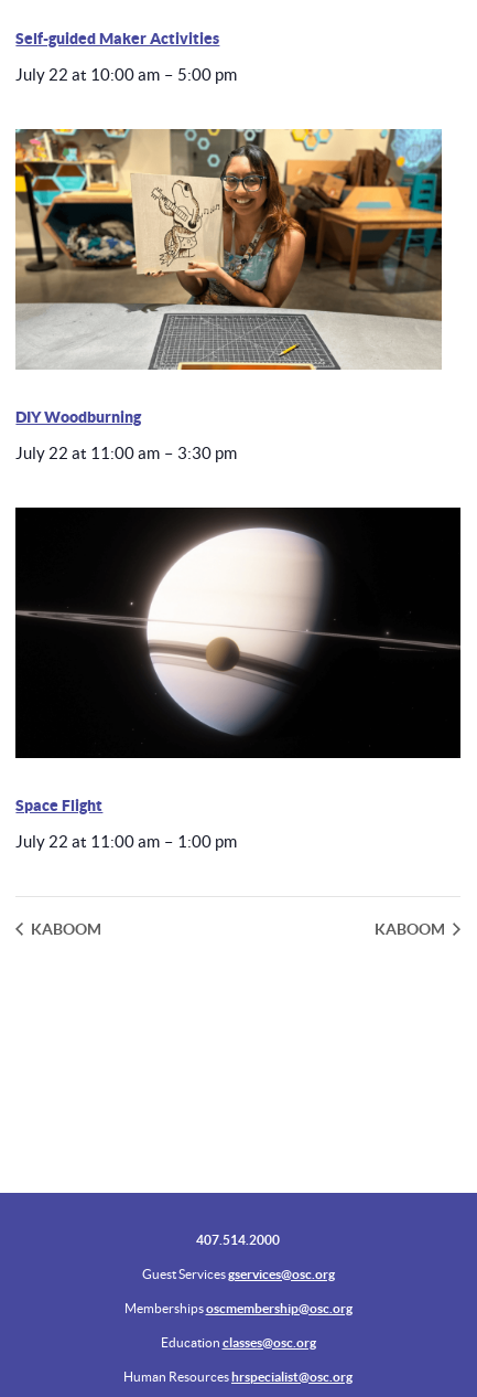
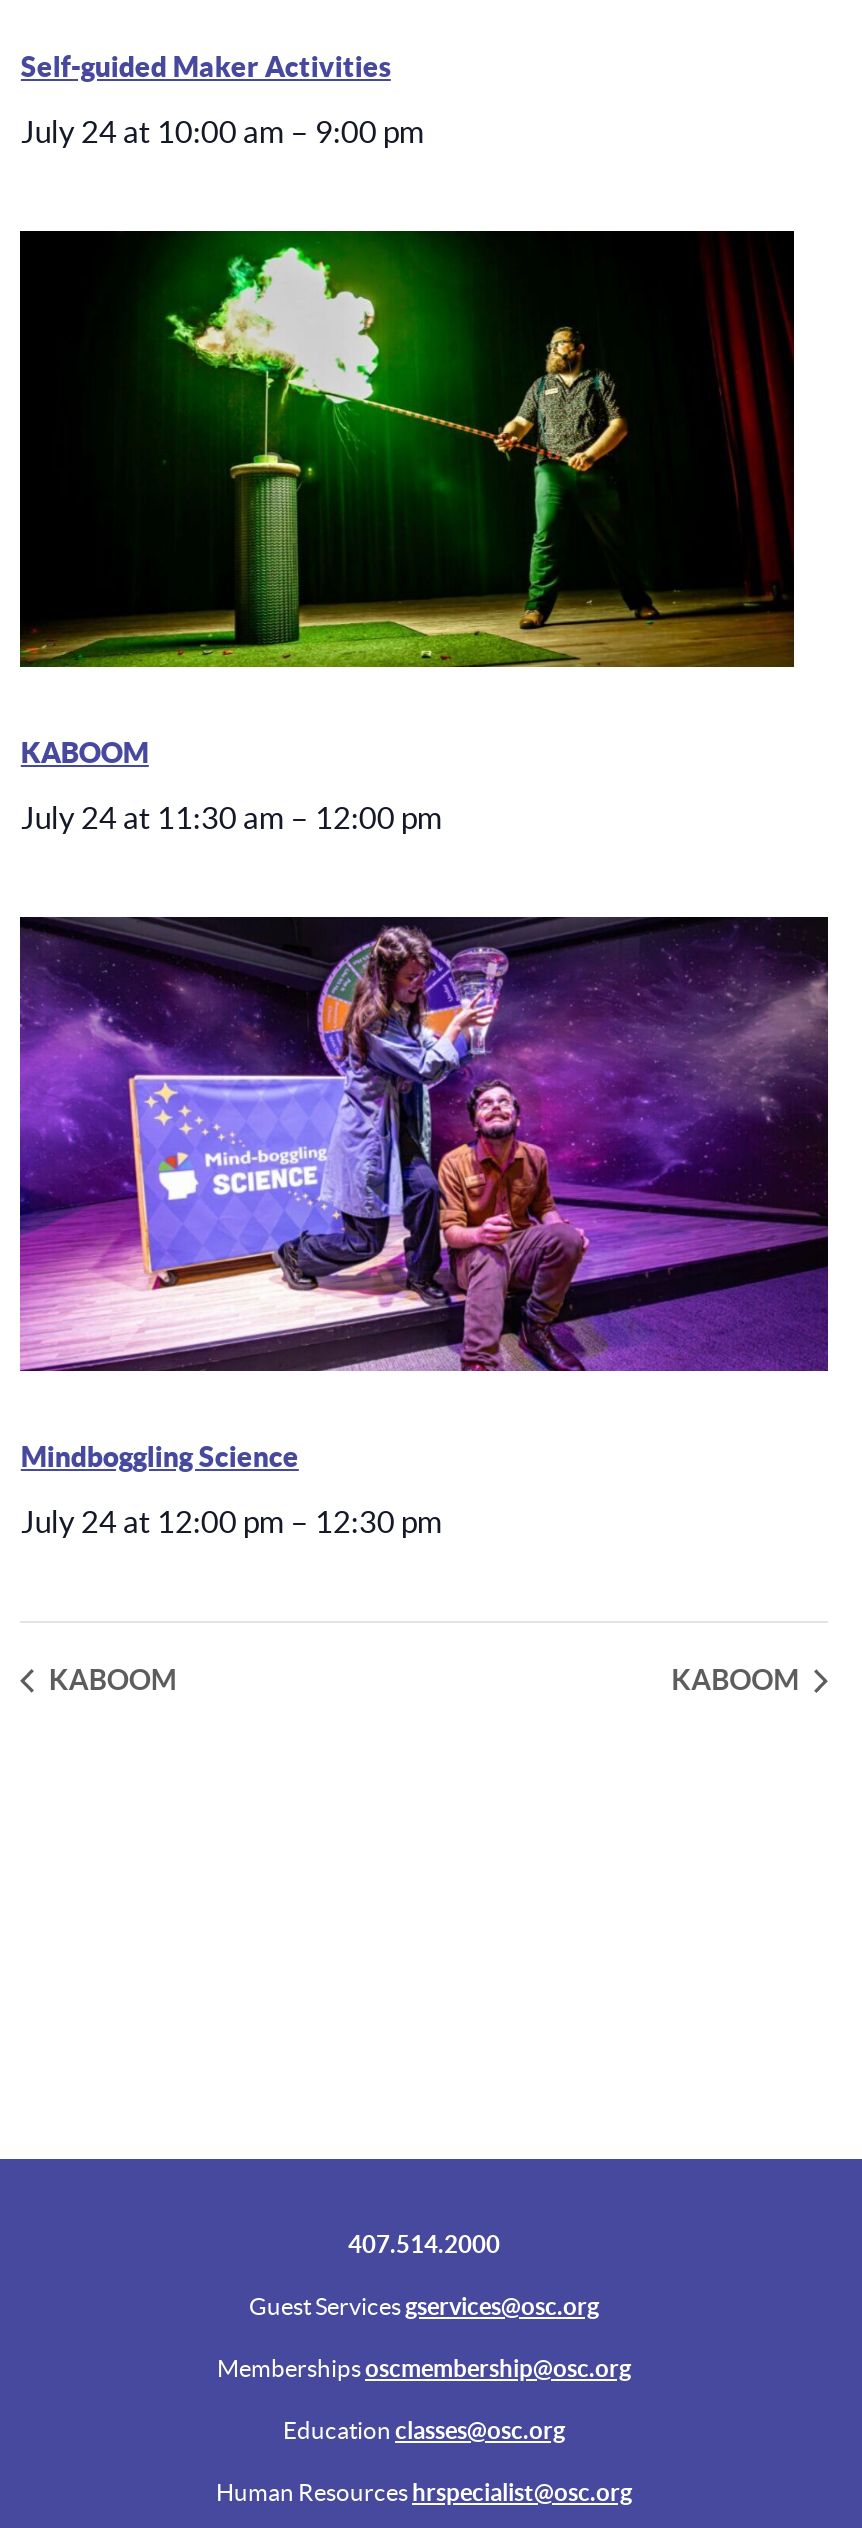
- July 22 at 10:00 am – 5:00 pm
+ July 24 at 10:00 am – 9:00 pm

- [image]
- DIY Woodburning
+ [image]
+ KABOOM

- July 22 at 11:00 am – 3:30 pm
+ July 24 at 11:30 am – 12:00 pm

- [image]
- Space Flight
+ [image]
+ Mindboggling Science

- July 22 at 11:00 am – 1:00 pm
+ July 24 at 12:00 pm – 12:30 pm
